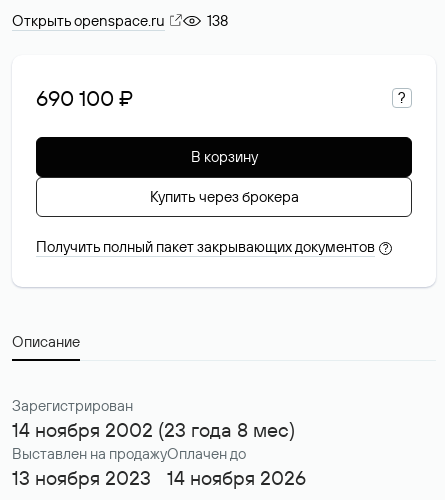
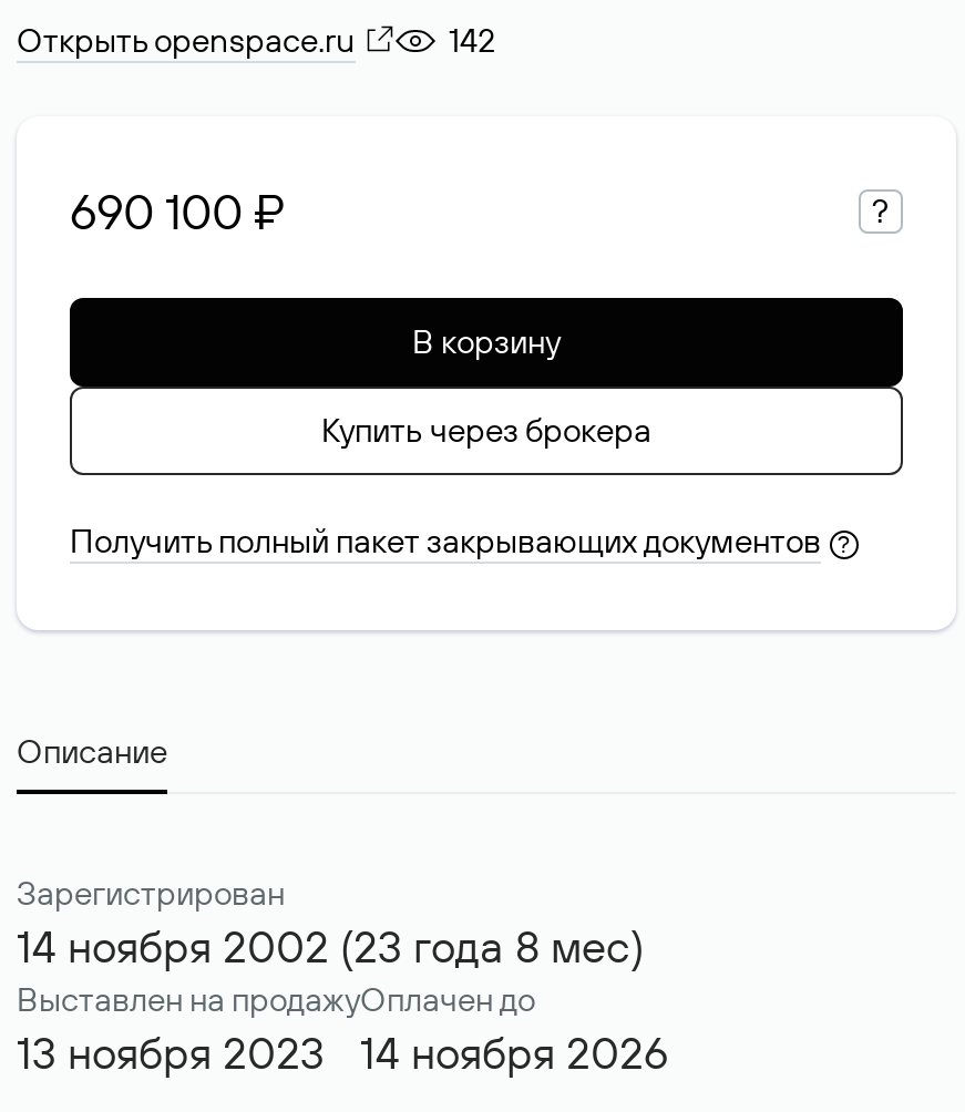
- 138
+ 142
